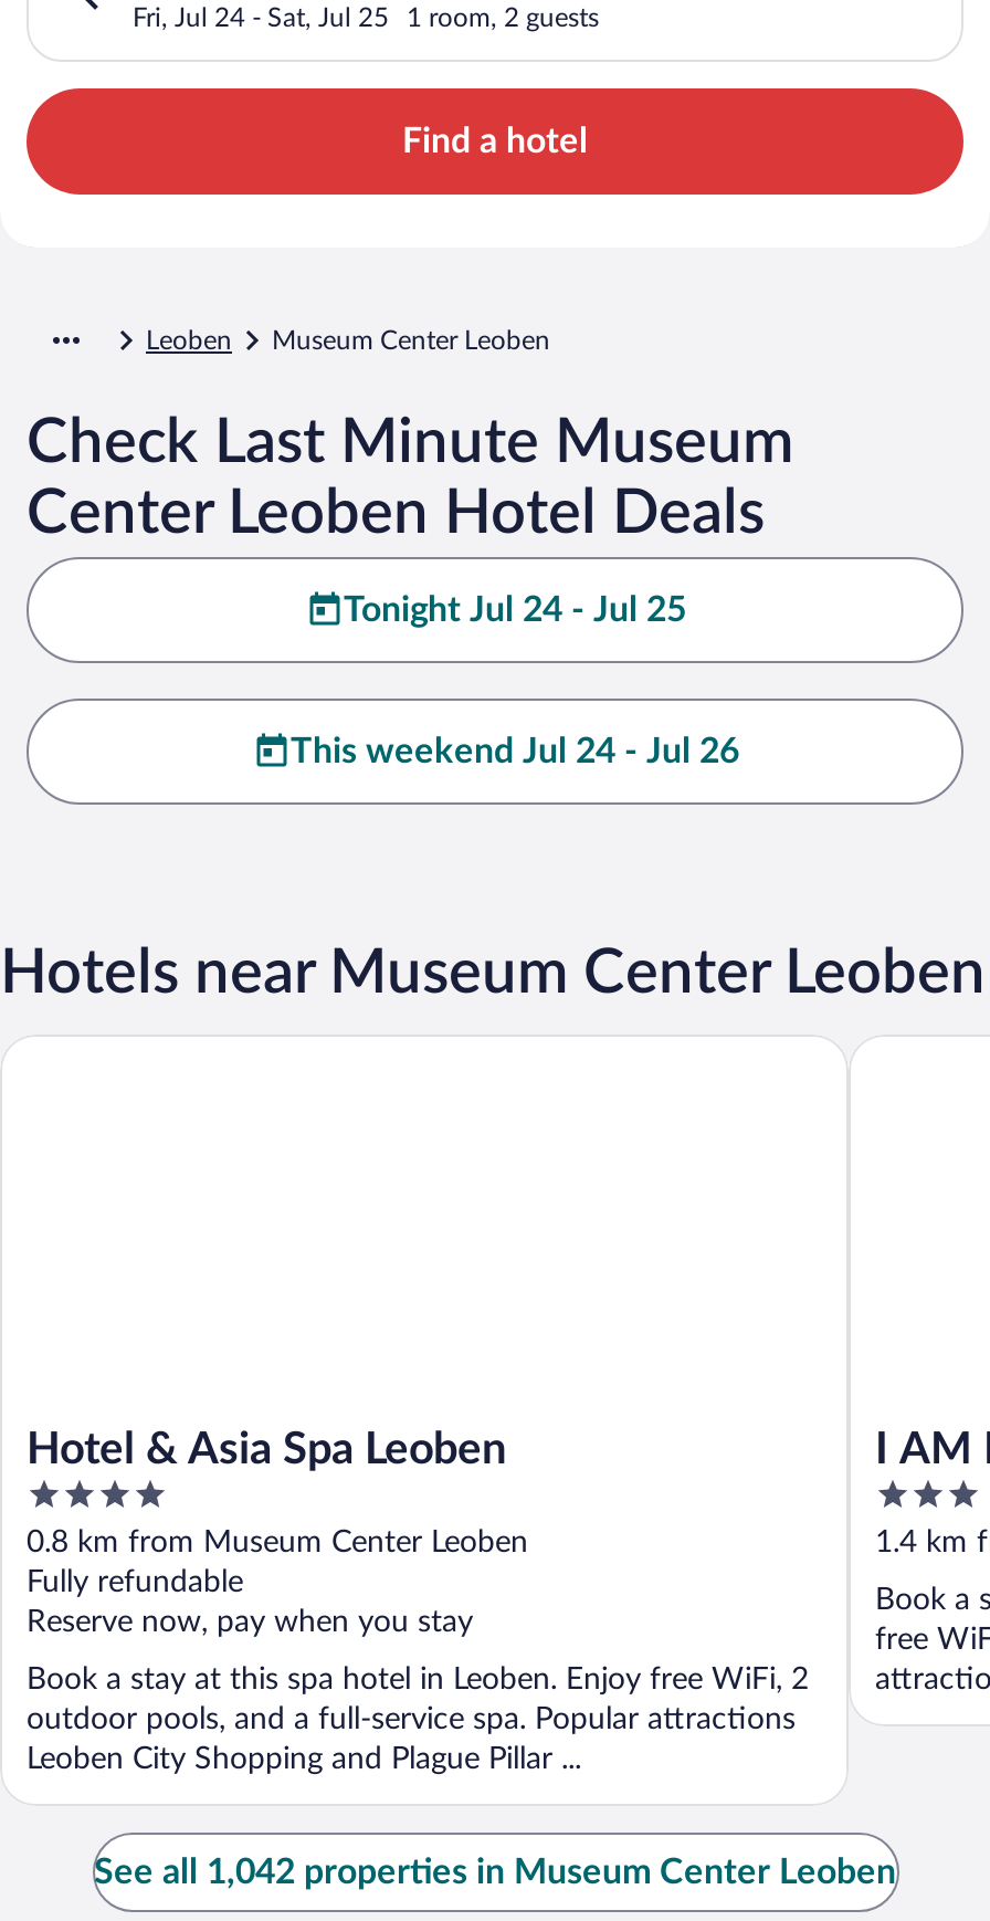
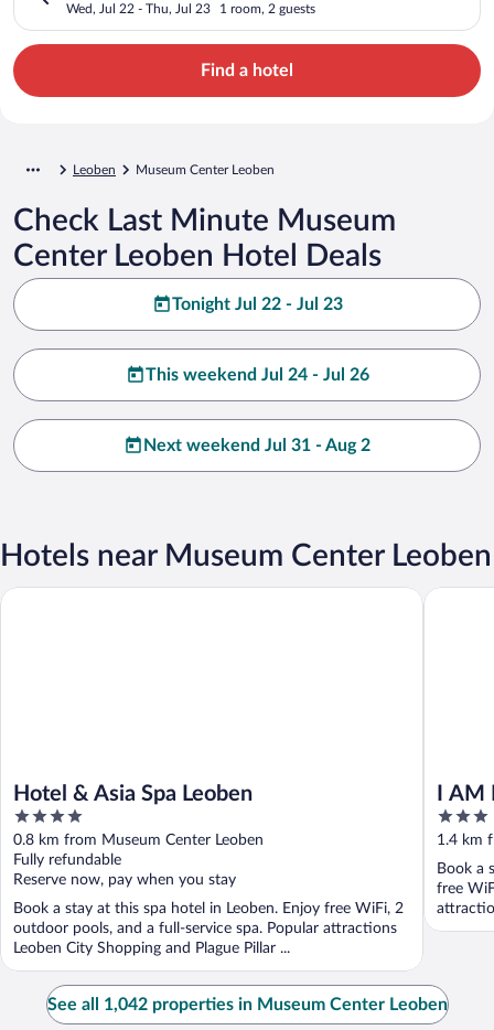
- Fri, Jul 24 - Sat, Jul 25
+ Wed, Jul 22 - Thu, Jul 23

- Tonight Jul 24 - Jul 25
+ Tonight Jul 22 - Jul 23

+ Next weekend Jul 31 - Aug 2
